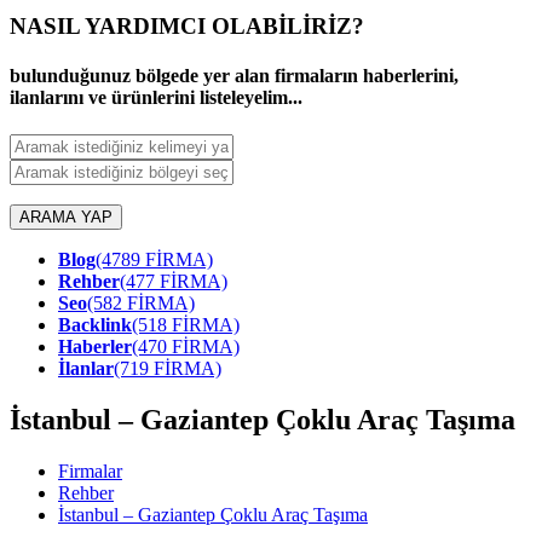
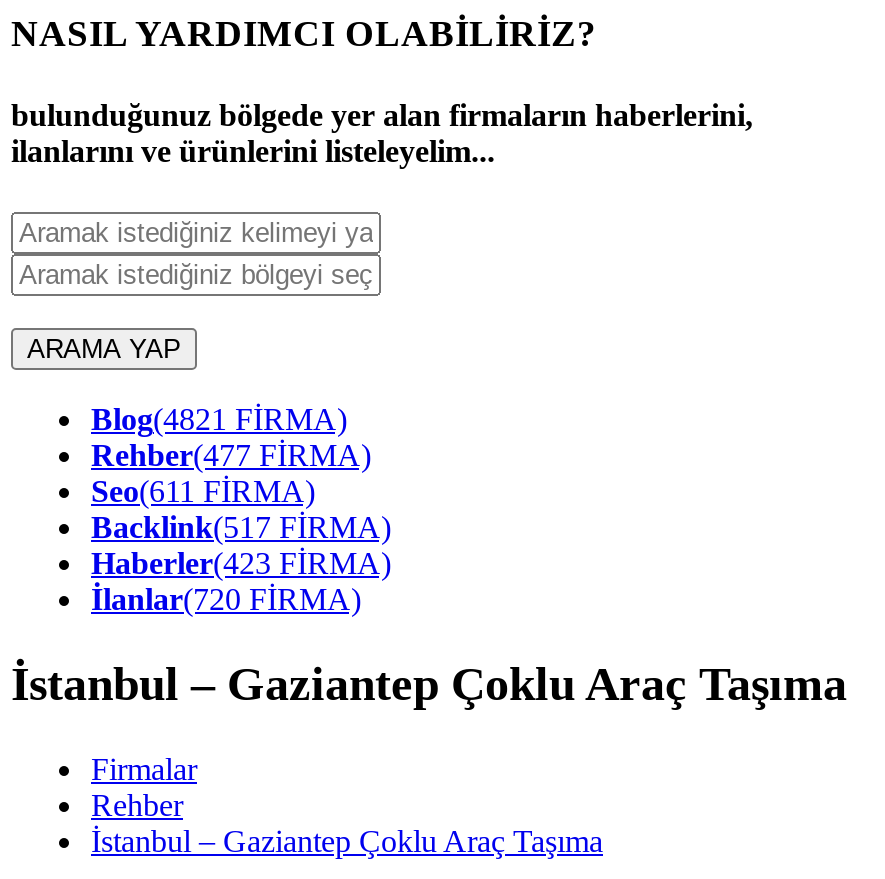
- Blog(4789 FİRMA)
+ Blog(4821 FİRMA)

- Seo(582 FİRMA)
+ Seo(611 FİRMA)

- Backlink(518 FİRMA)
+ Backlink(517 FİRMA)

- Haberler(470 FİRMA)
+ Haberler(423 FİRMA)

- İlanlar(719 FİRMA)
+ İlanlar(720 FİRMA)
